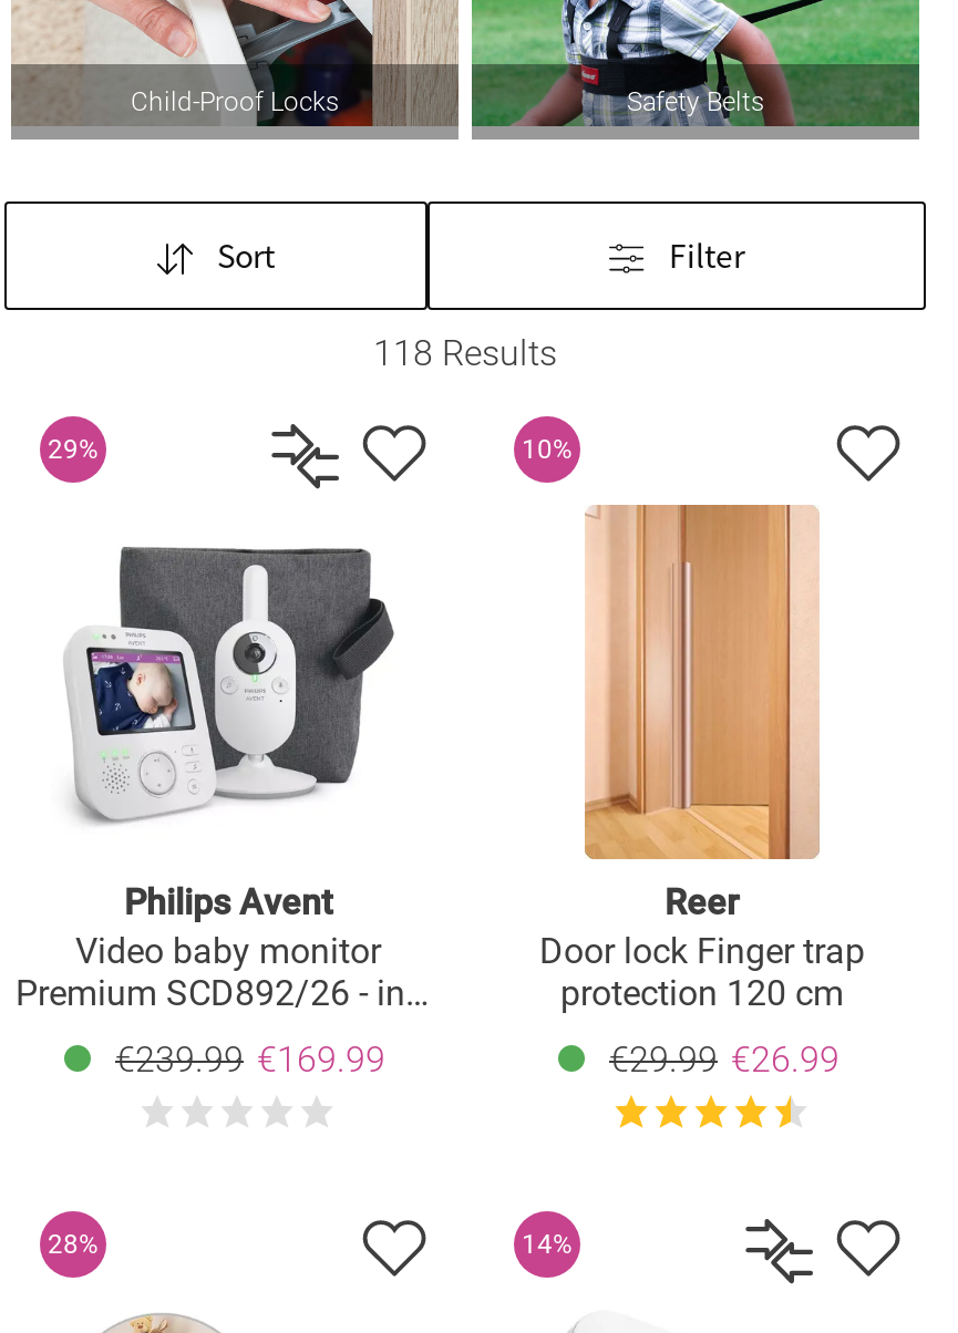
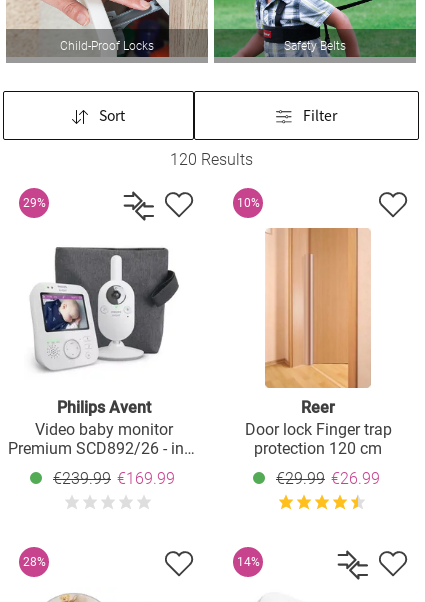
- 118 Results
+ 120 Results
